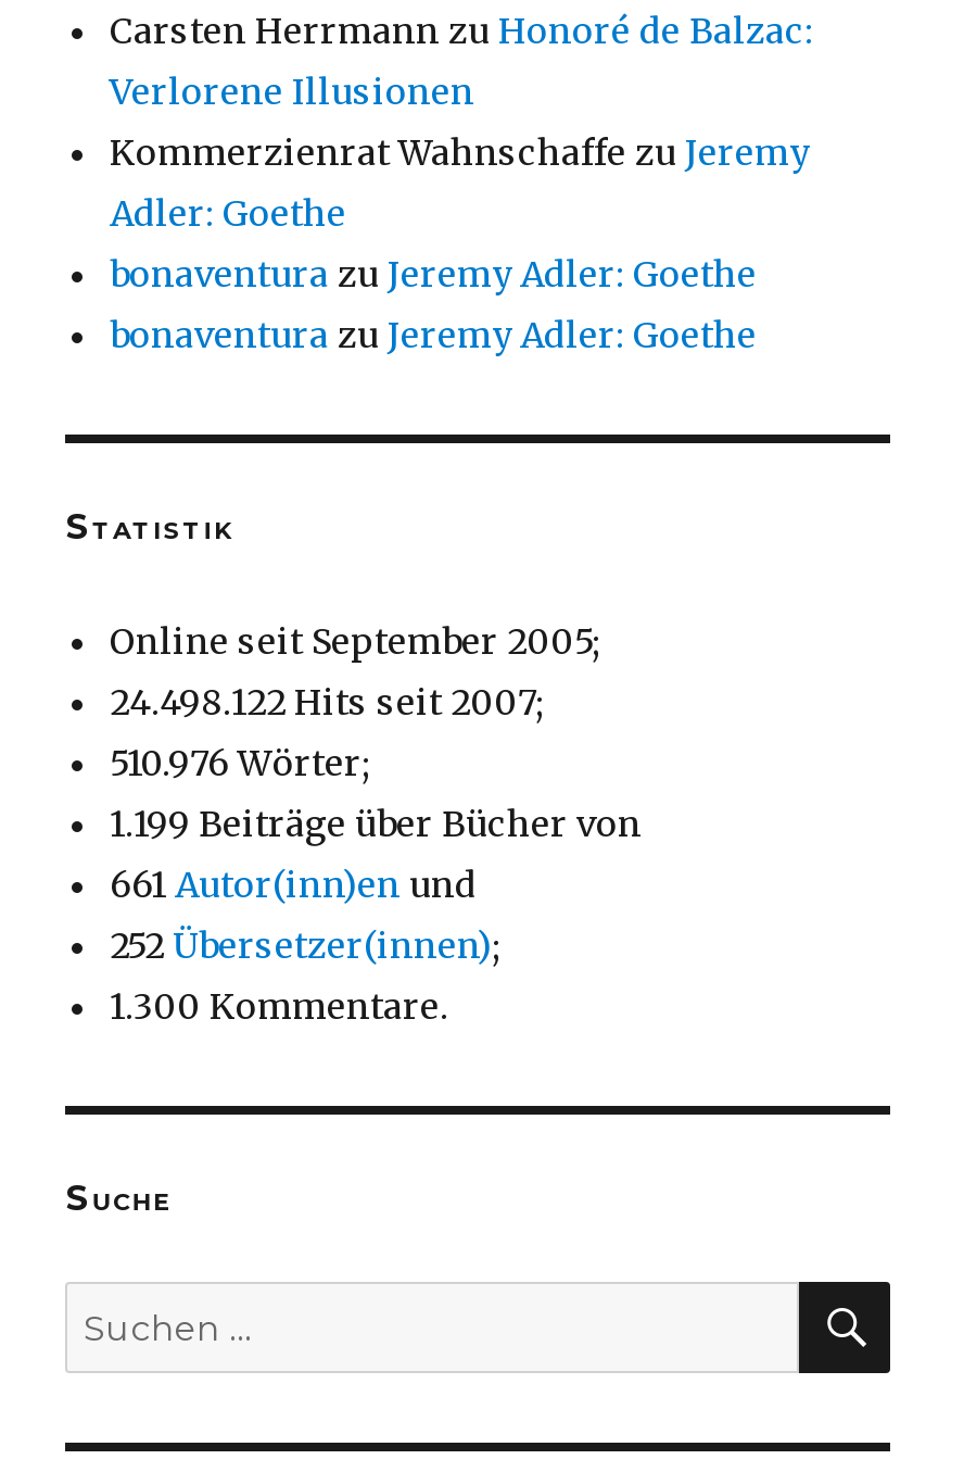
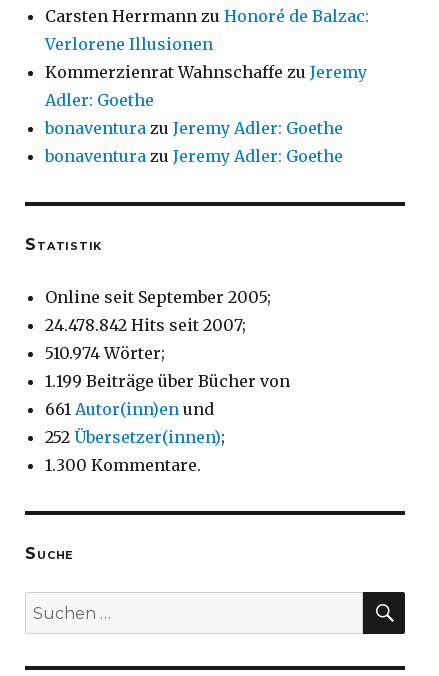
- 24.498.122 Hits seit 2007;
+ 24.478.842 Hits seit 2007;

- 510.976 Wörter;
+ 510.974 Wörter;
